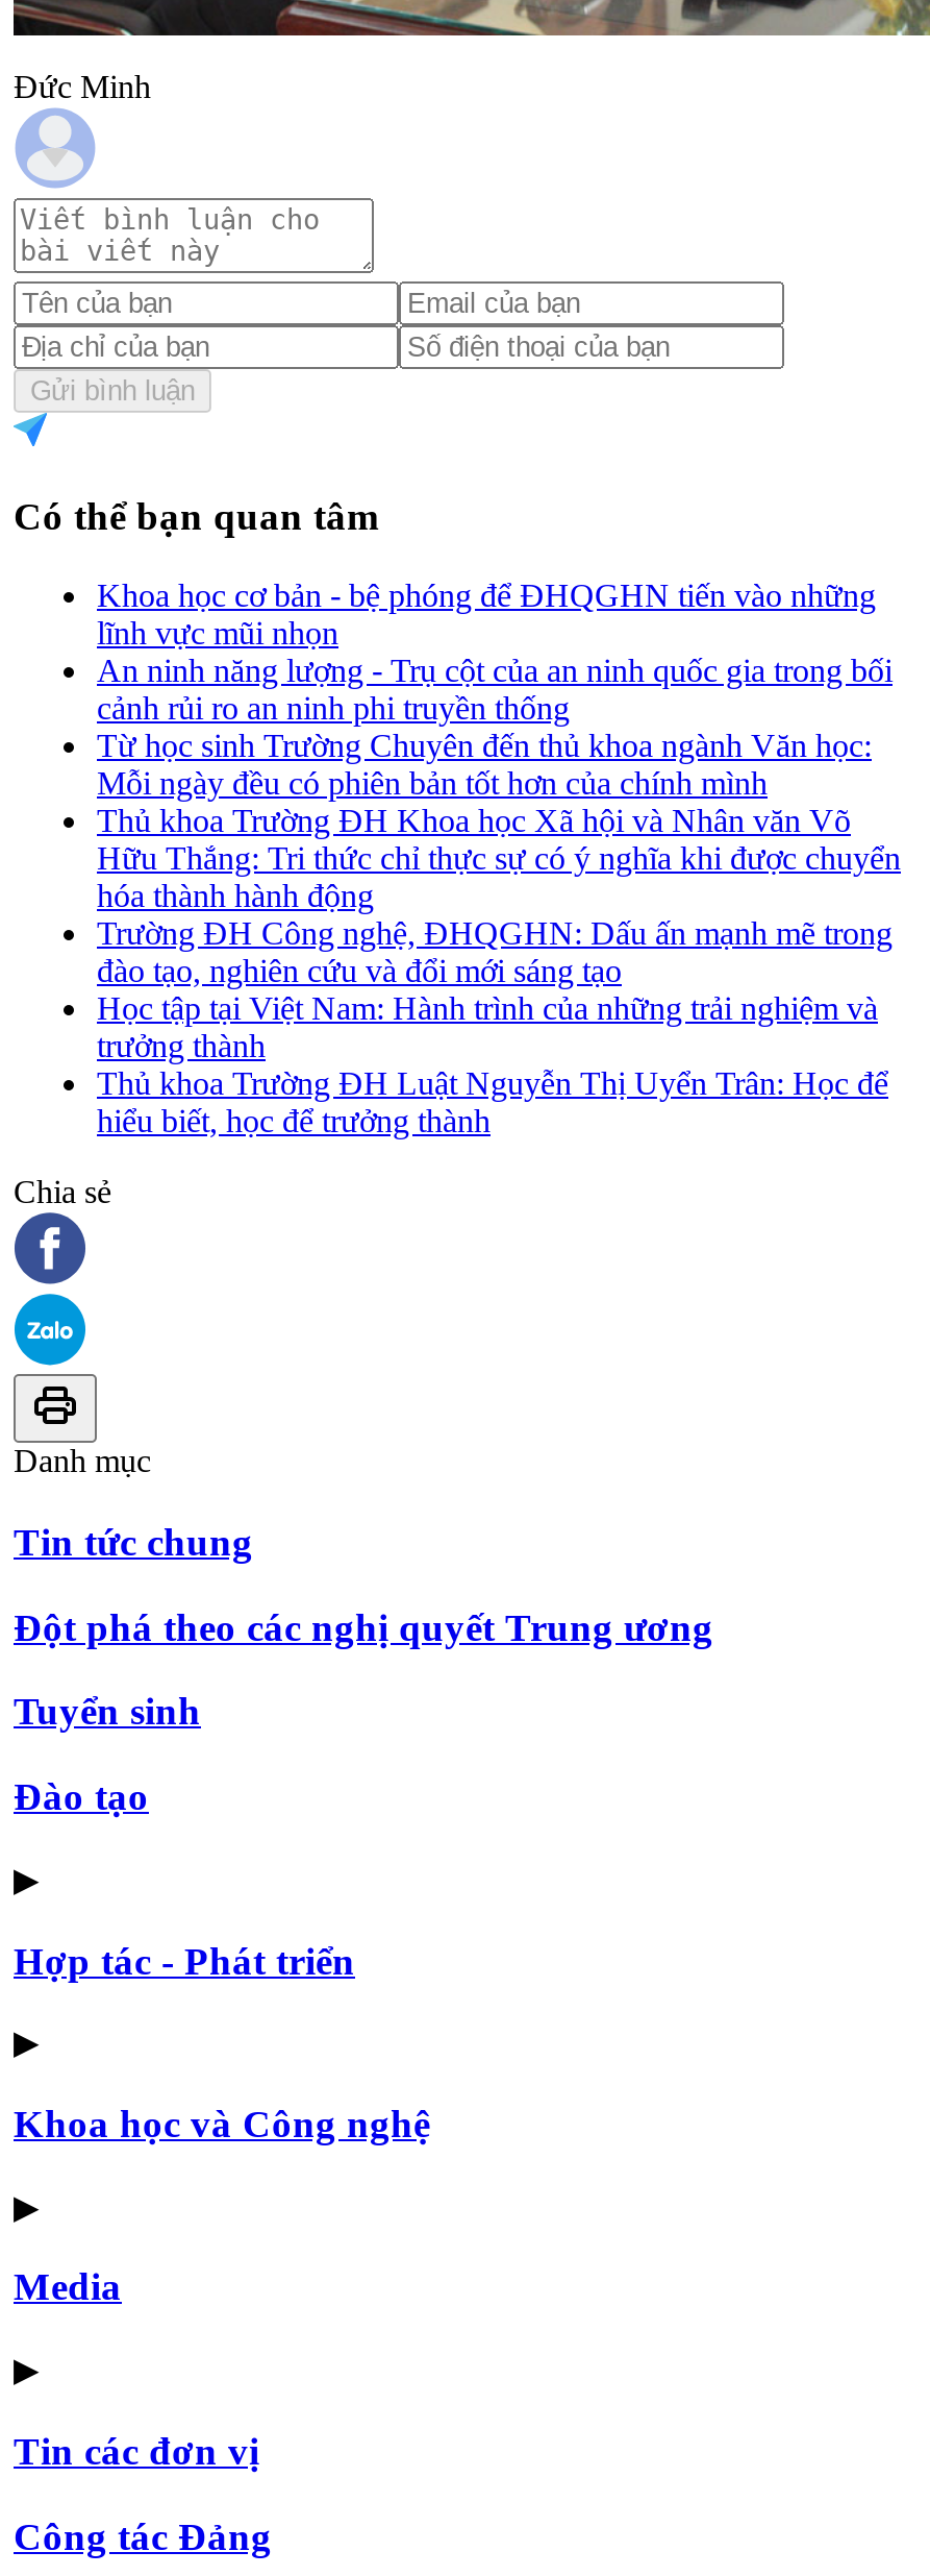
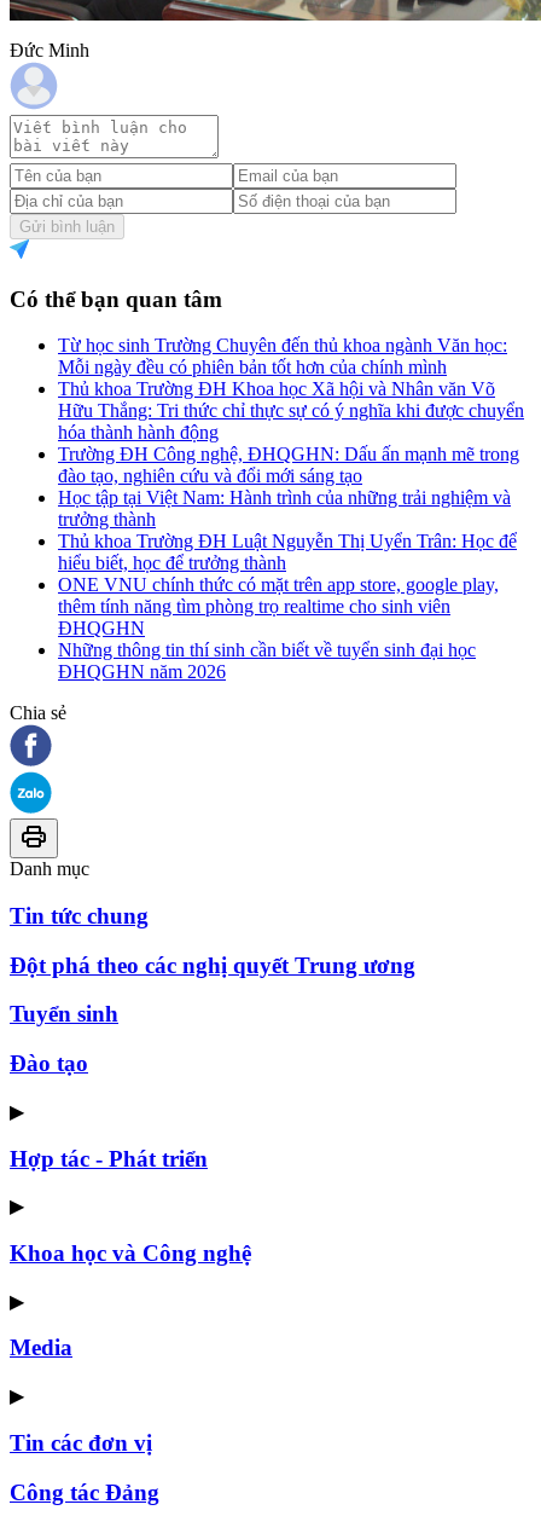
- Khoa học cơ bản - bệ phóng để ĐHQGHN tiến vào những
- lĩnh vực mũi nhọn
- An ninh năng lượng - Trụ cột của an ninh quốc gia trong bối
- cảnh rủi ro an ninh phi truyền thống

moved up: Từ học sinh Trường Chuyên đến thủ khoa ngành Văn học: | Mỗi ngày đều có phiên bản tốt hơn của chính mình | Thủ khoa Trường ĐH Khoa học Xã hội và Nhân văn Võ | ... | Thủ khoa Trường ĐH Luật Nguyễn Thị Uyển Trân: Học để | hiểu biết, học để trưởng thành

+ ONE VNU chính thức có mặt trên app store, google play,
+ thêm tính năng tìm phòng trọ realtime cho sinh viên
+ ĐHQGHN
+ Những thông tin thí sinh cần biết về tuyển sinh đại học
+ ĐHQGHN năm 2026
